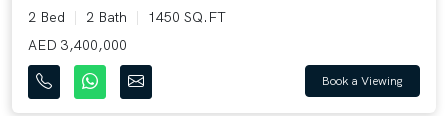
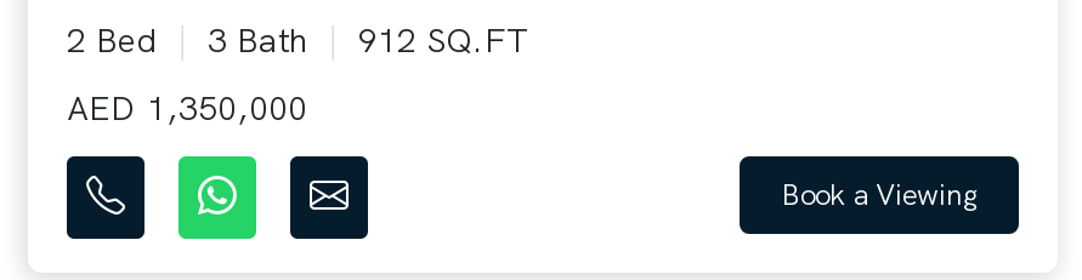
- 2 Bath
+ 3 Bath

- 1450 SQ.FT
+ 912 SQ.FT

- AED 3,400,000
+ AED 1,350,000
